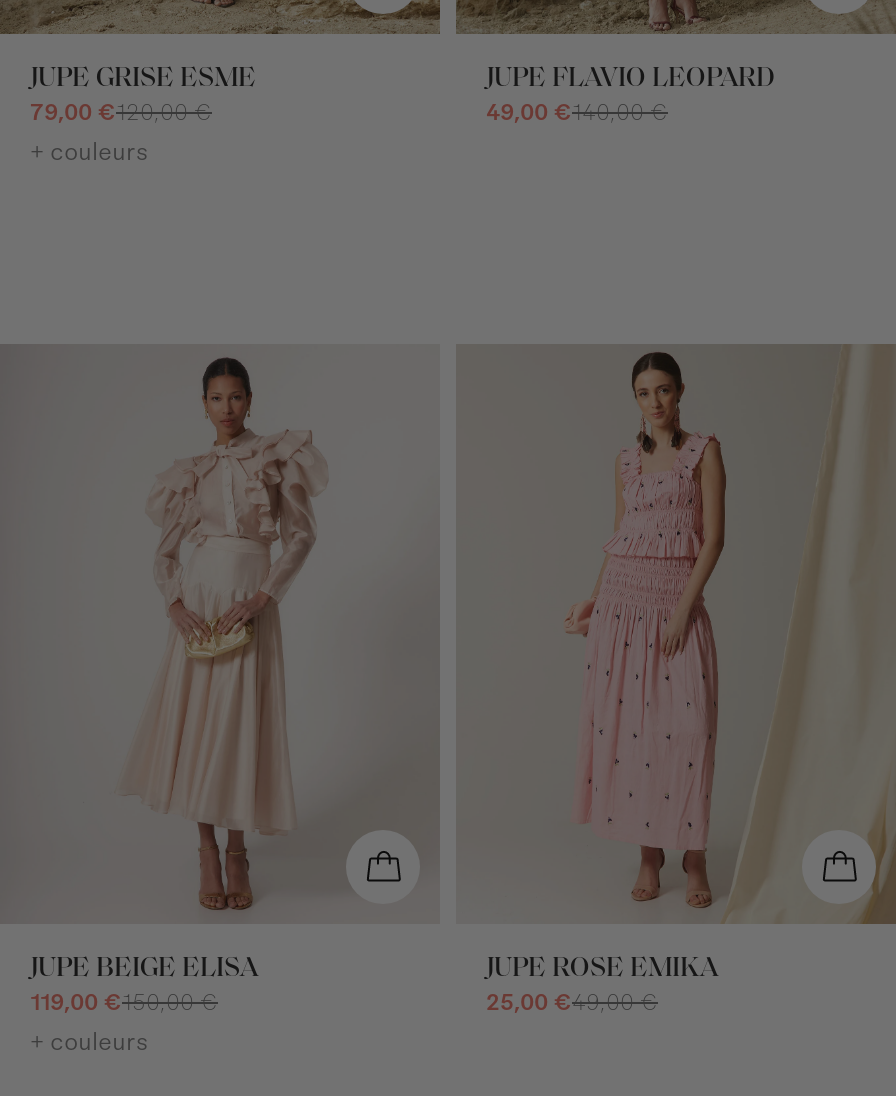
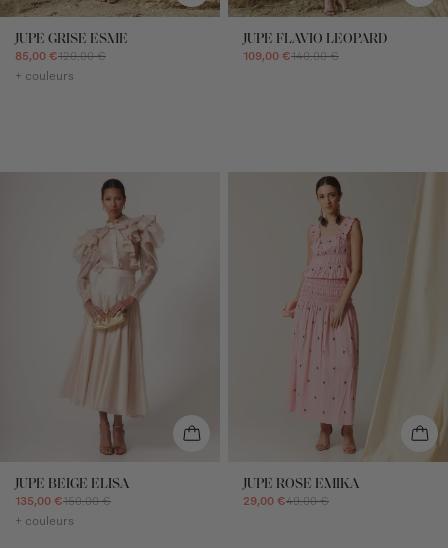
- 79,00 €
+ 85,00 €

- 49,00 €
+ 109,00 €

- 119,00 €
+ 135,00 €

- 25,00 €
+ 29,00 €
